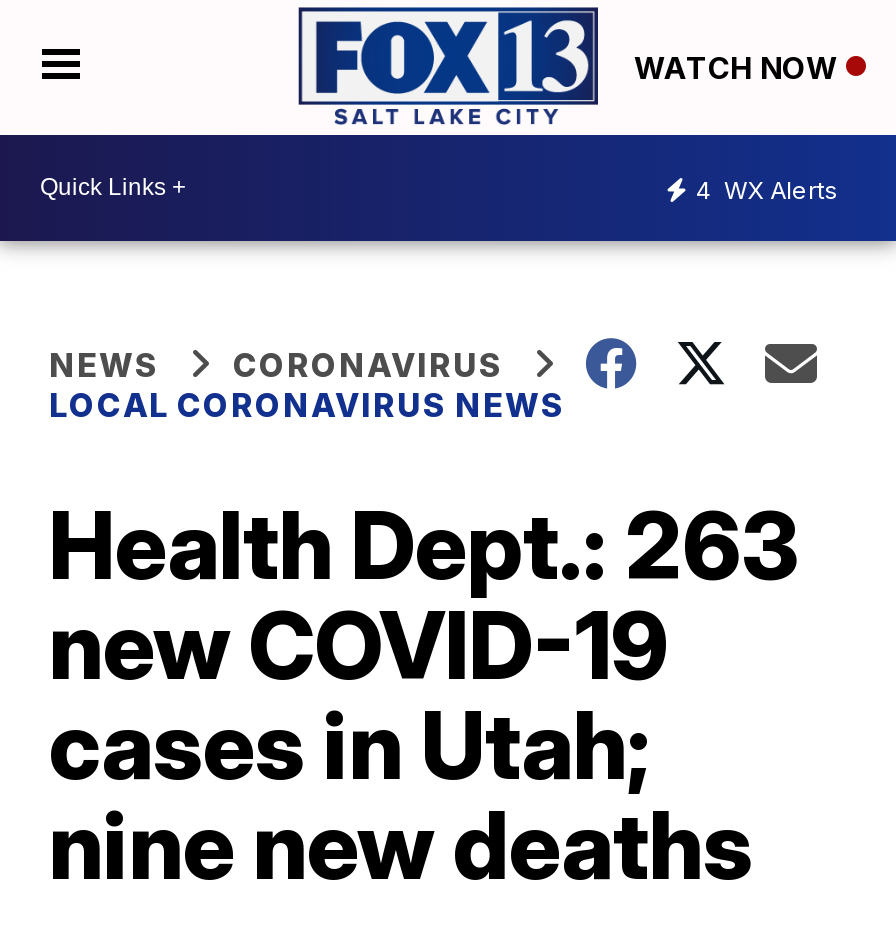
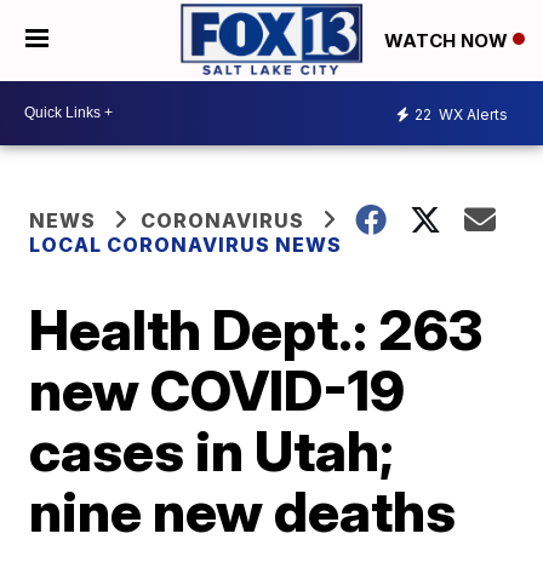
- 4 WX Alerts
+ 22 WX Alerts
